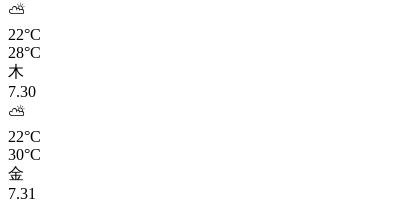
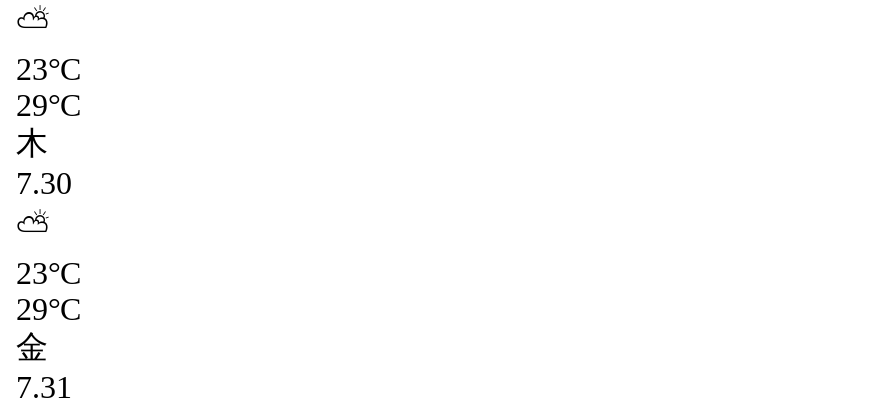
- 22°C
- 28°C
+ 23°C
+ 29°C

- 22°C
- 30°C
+ 23°C
+ 29°C
